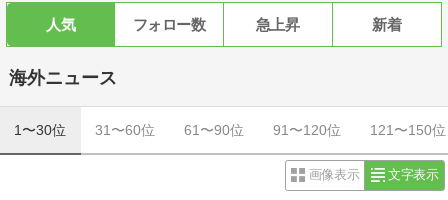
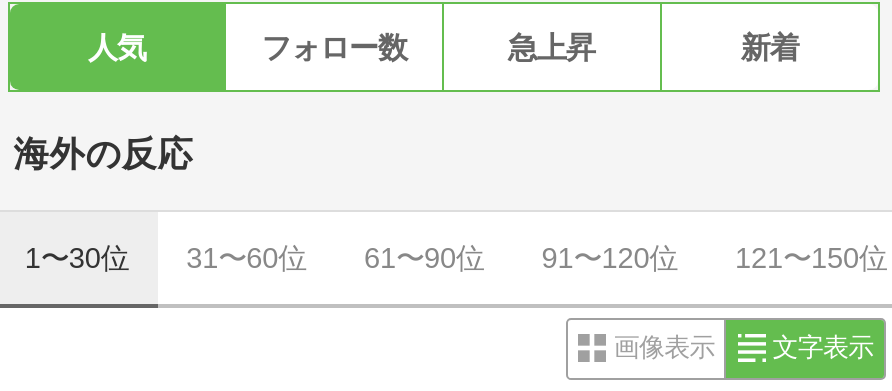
- 海外ニュース
+ 海外の反応
